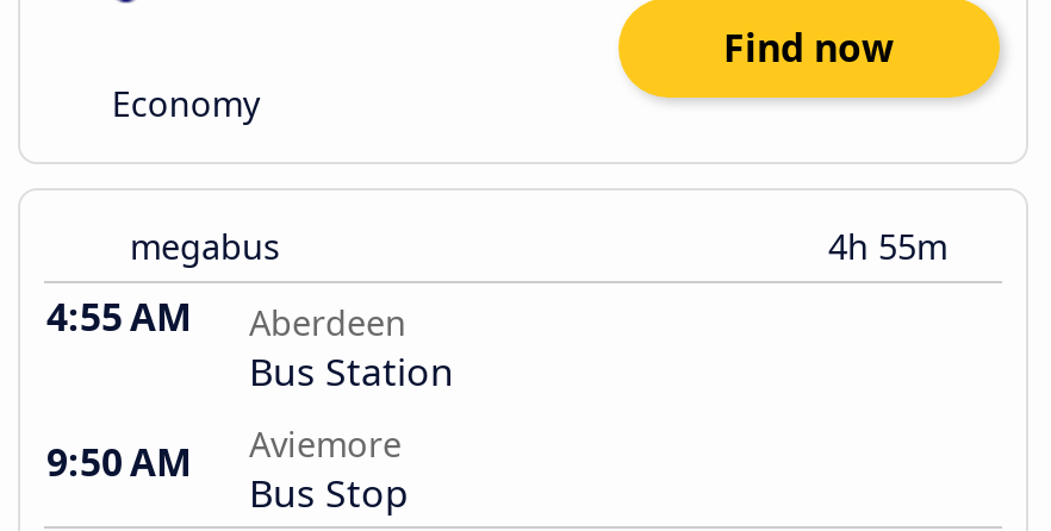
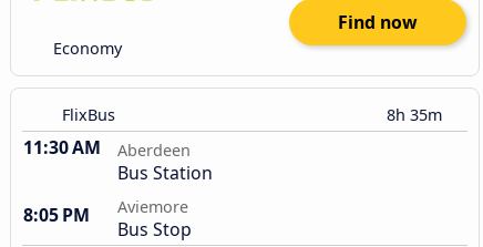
- megabus
- 4h 55m
- 4:55 AM
+ FlixBus
+ 8h 35m
+ 11:30 AM

- 9:50 AM Aviemore
+ 8:05 PM Aviemore
